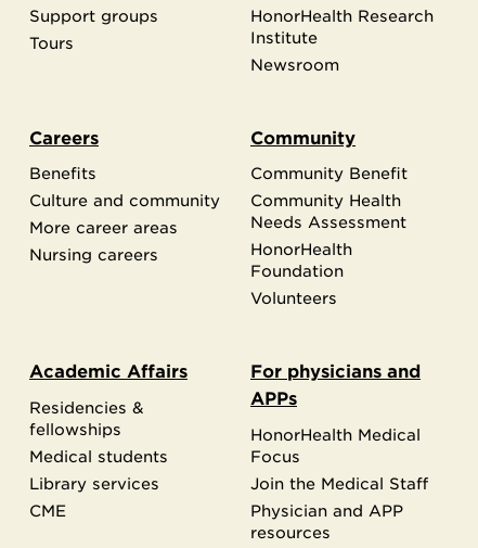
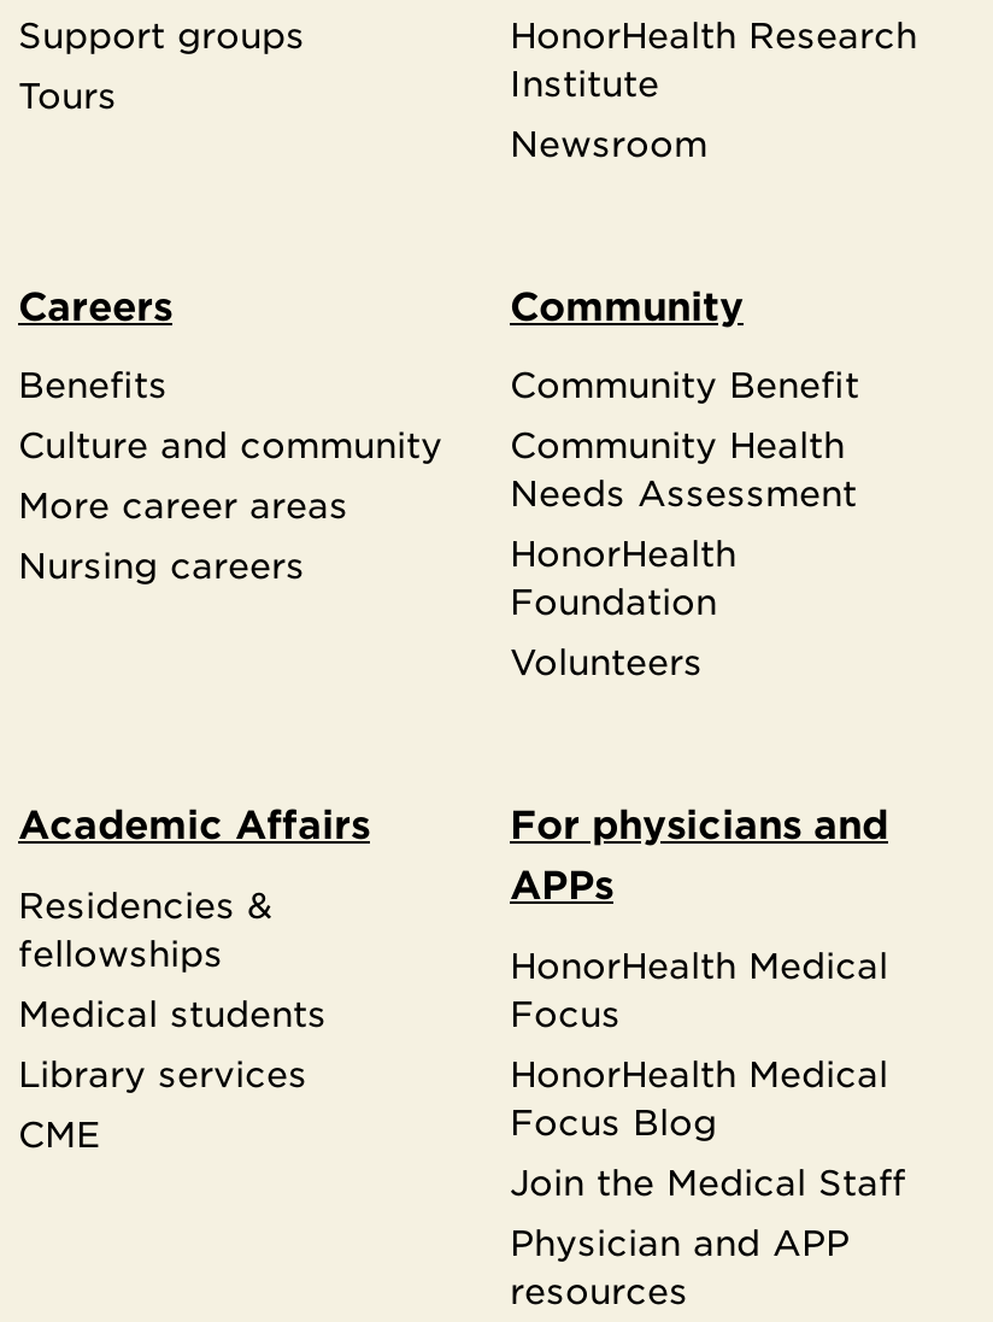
+ HonorHealth Medical
+ Focus Blog
